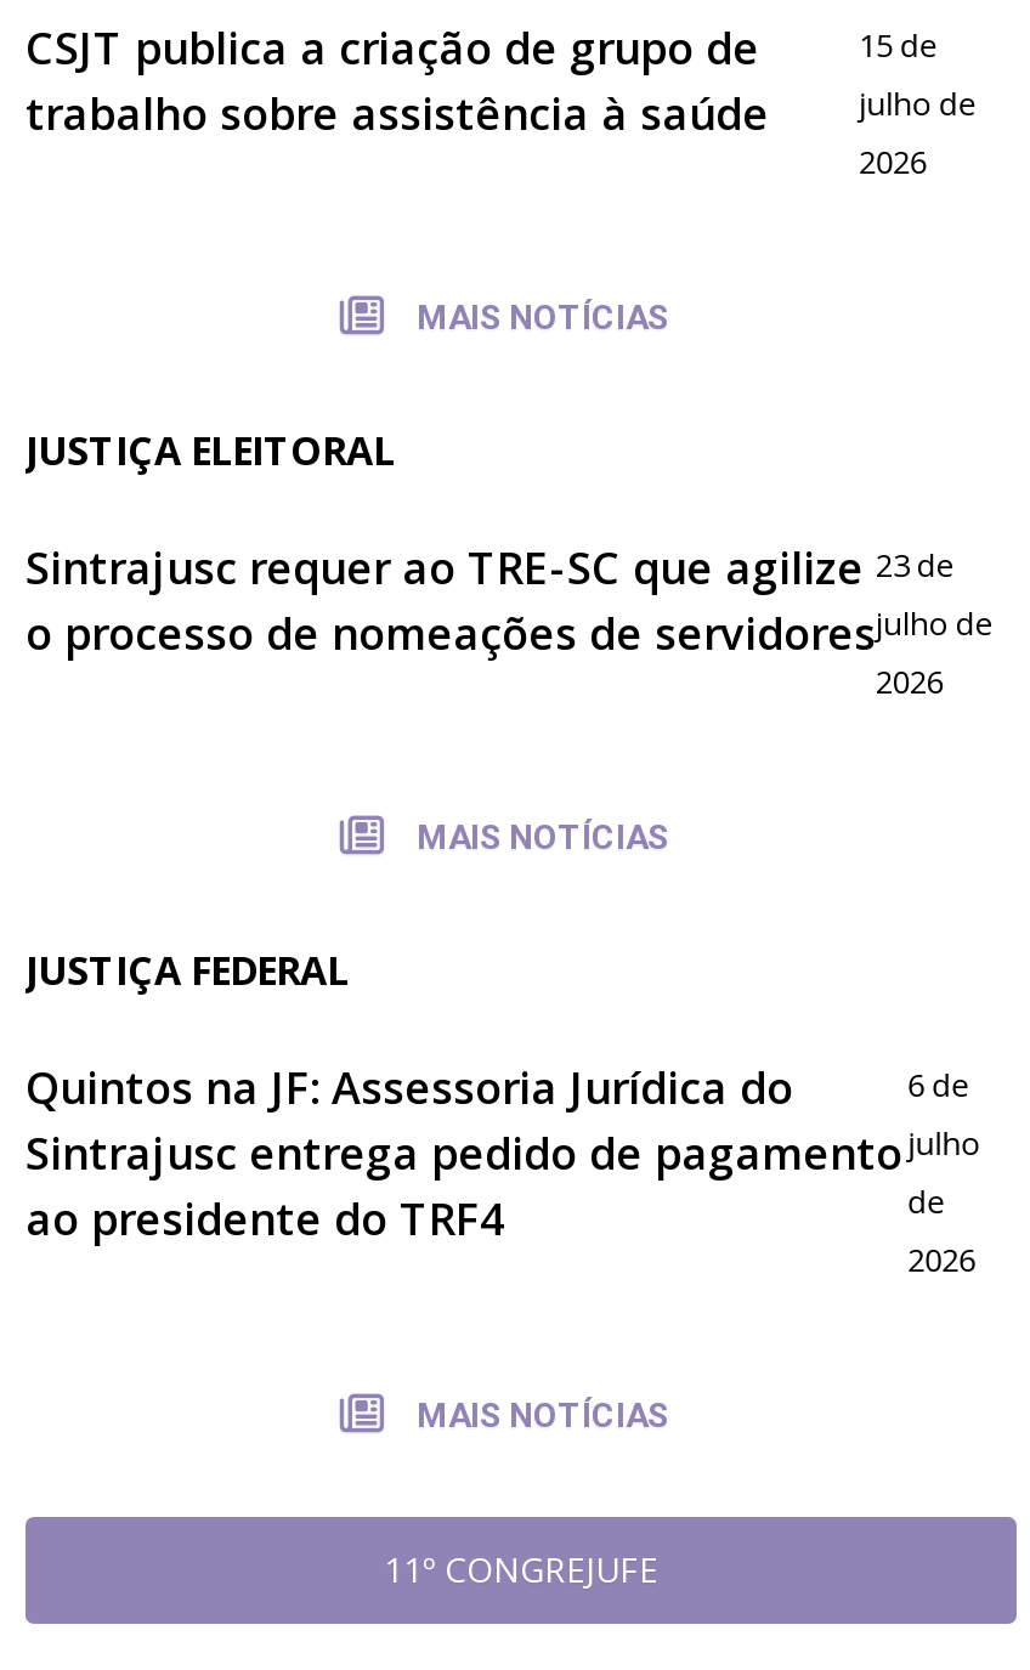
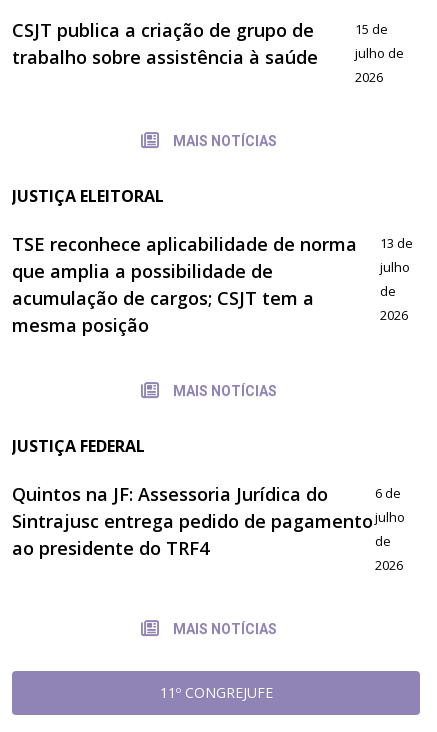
- Sintrajusc requer ao TRE-SC que agilize
- o processo de nomeações de servidores
+ TSE reconhece aplicabilidade de norma
+ que amplia a possibilidade de
+ acumulação de cargos; CSJT tem a
+ mesma posição

- 23 de
- julho de
+ 13 de
+ julho
+ de
